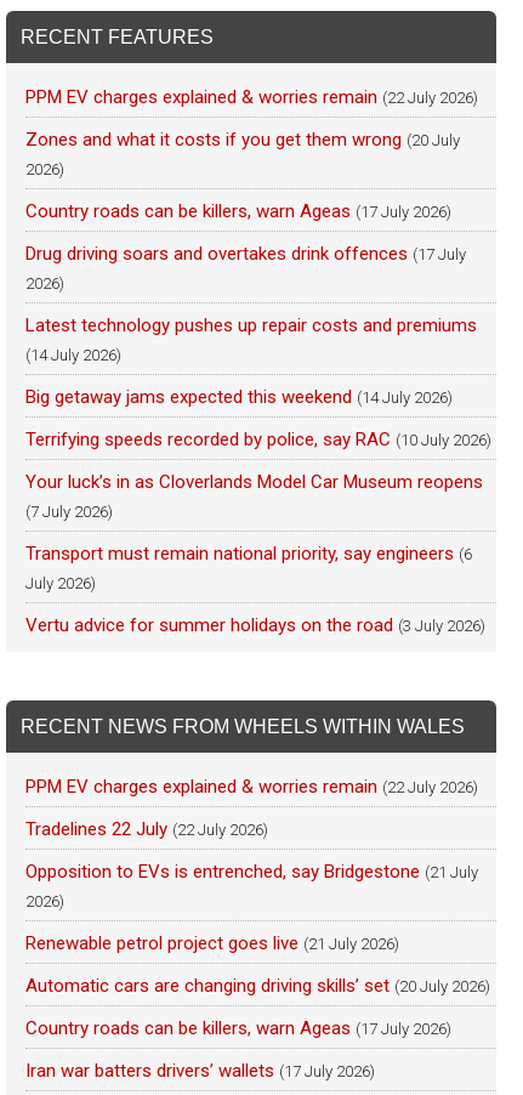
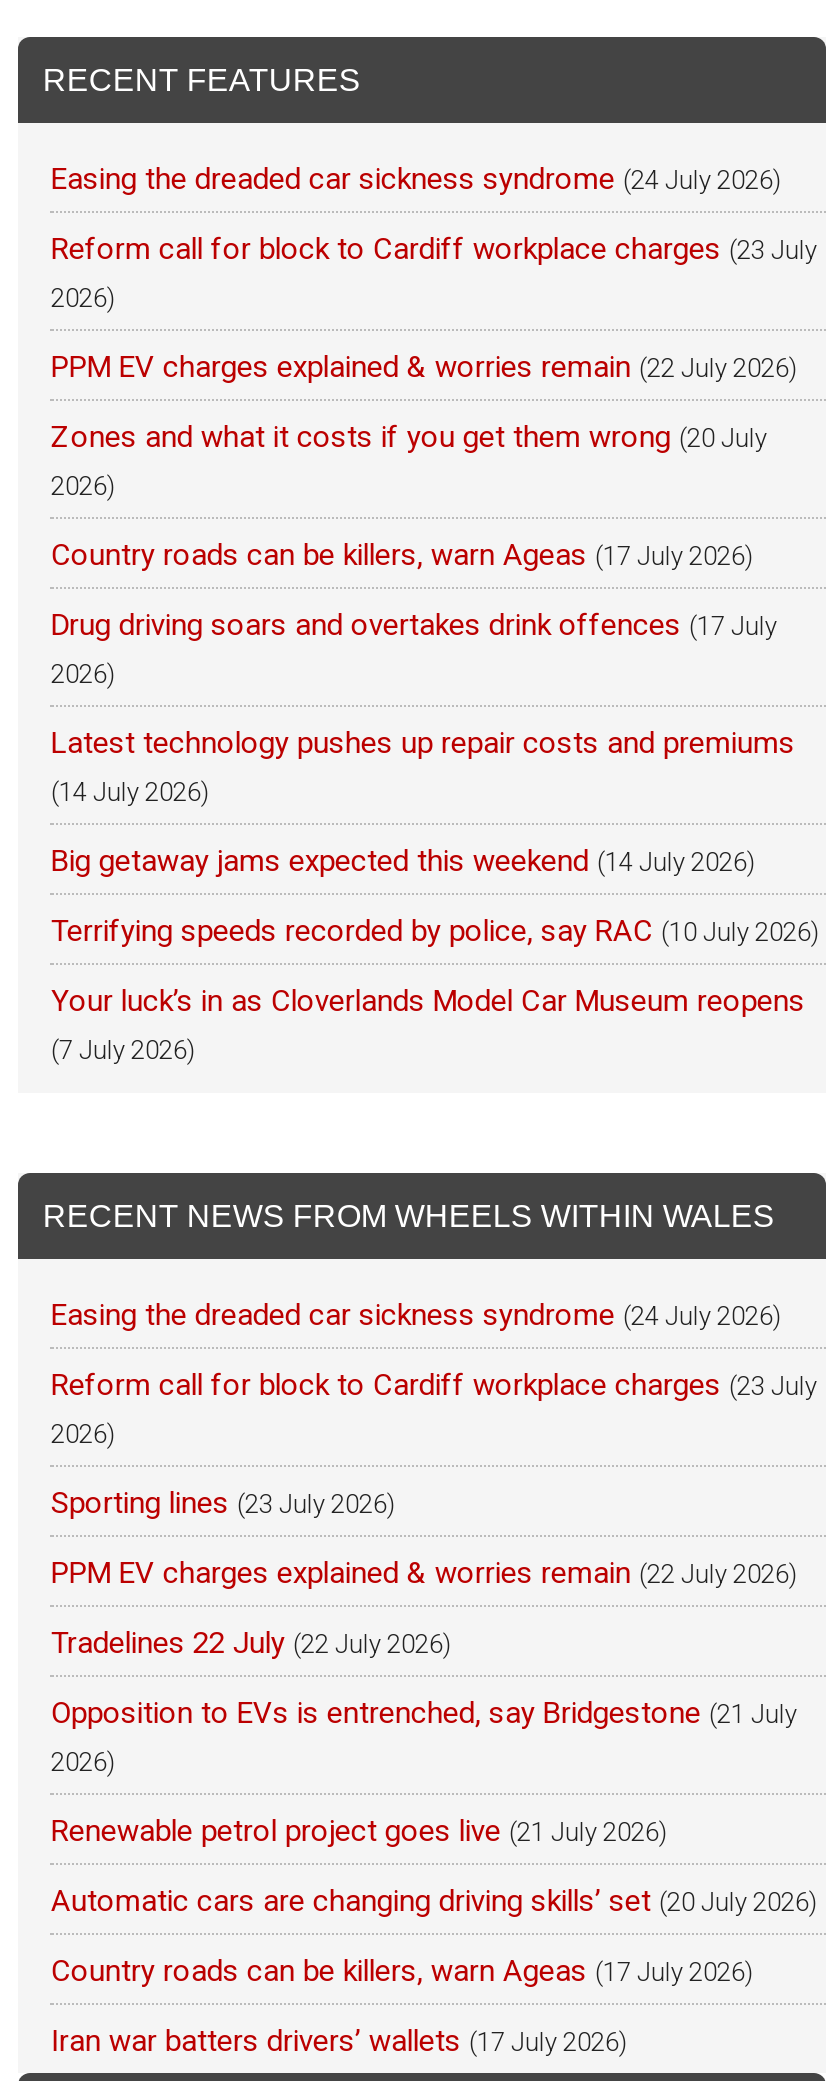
+ Easing the dreaded car sickness syndrome (24 July 2026)
+ Reform call for block to Cardiff workplace charges (23 July
+ 2026)

- Transport must remain national priority, say engineers (6
- July 2026)
- Vertu advice for summer holidays on the road (3 July 2026)

+ Easing the dreaded car sickness syndrome (24 July 2026)
+ Reform call for block to Cardiff workplace charges (23 July
+ 2026)
+ Sporting lines (23 July 2026)
